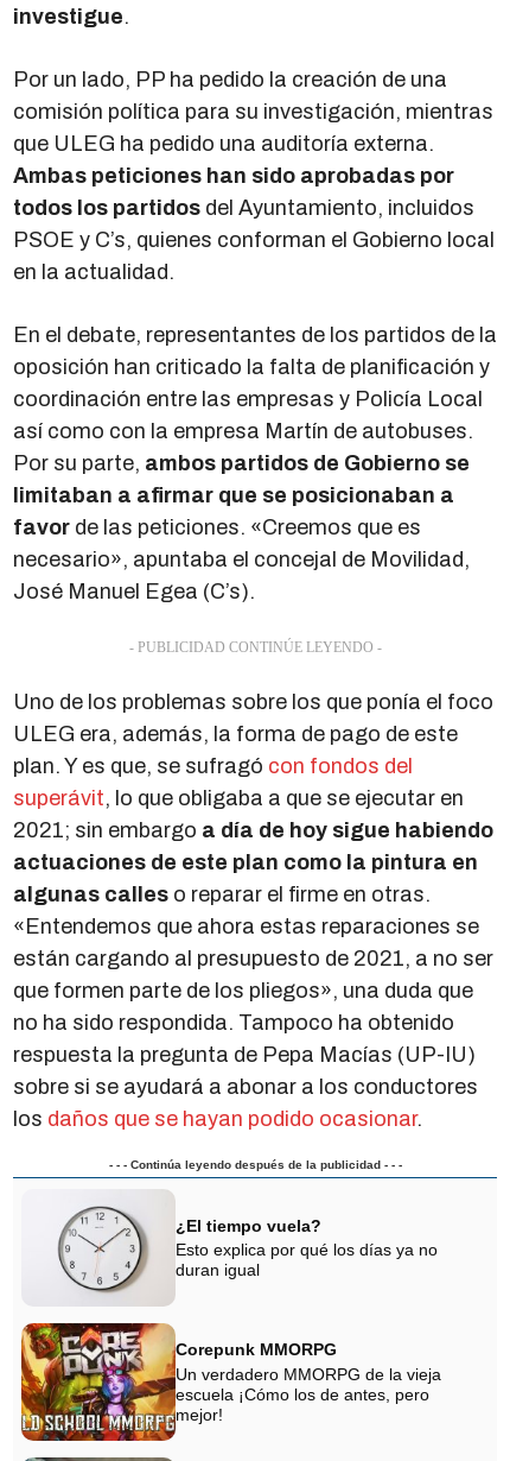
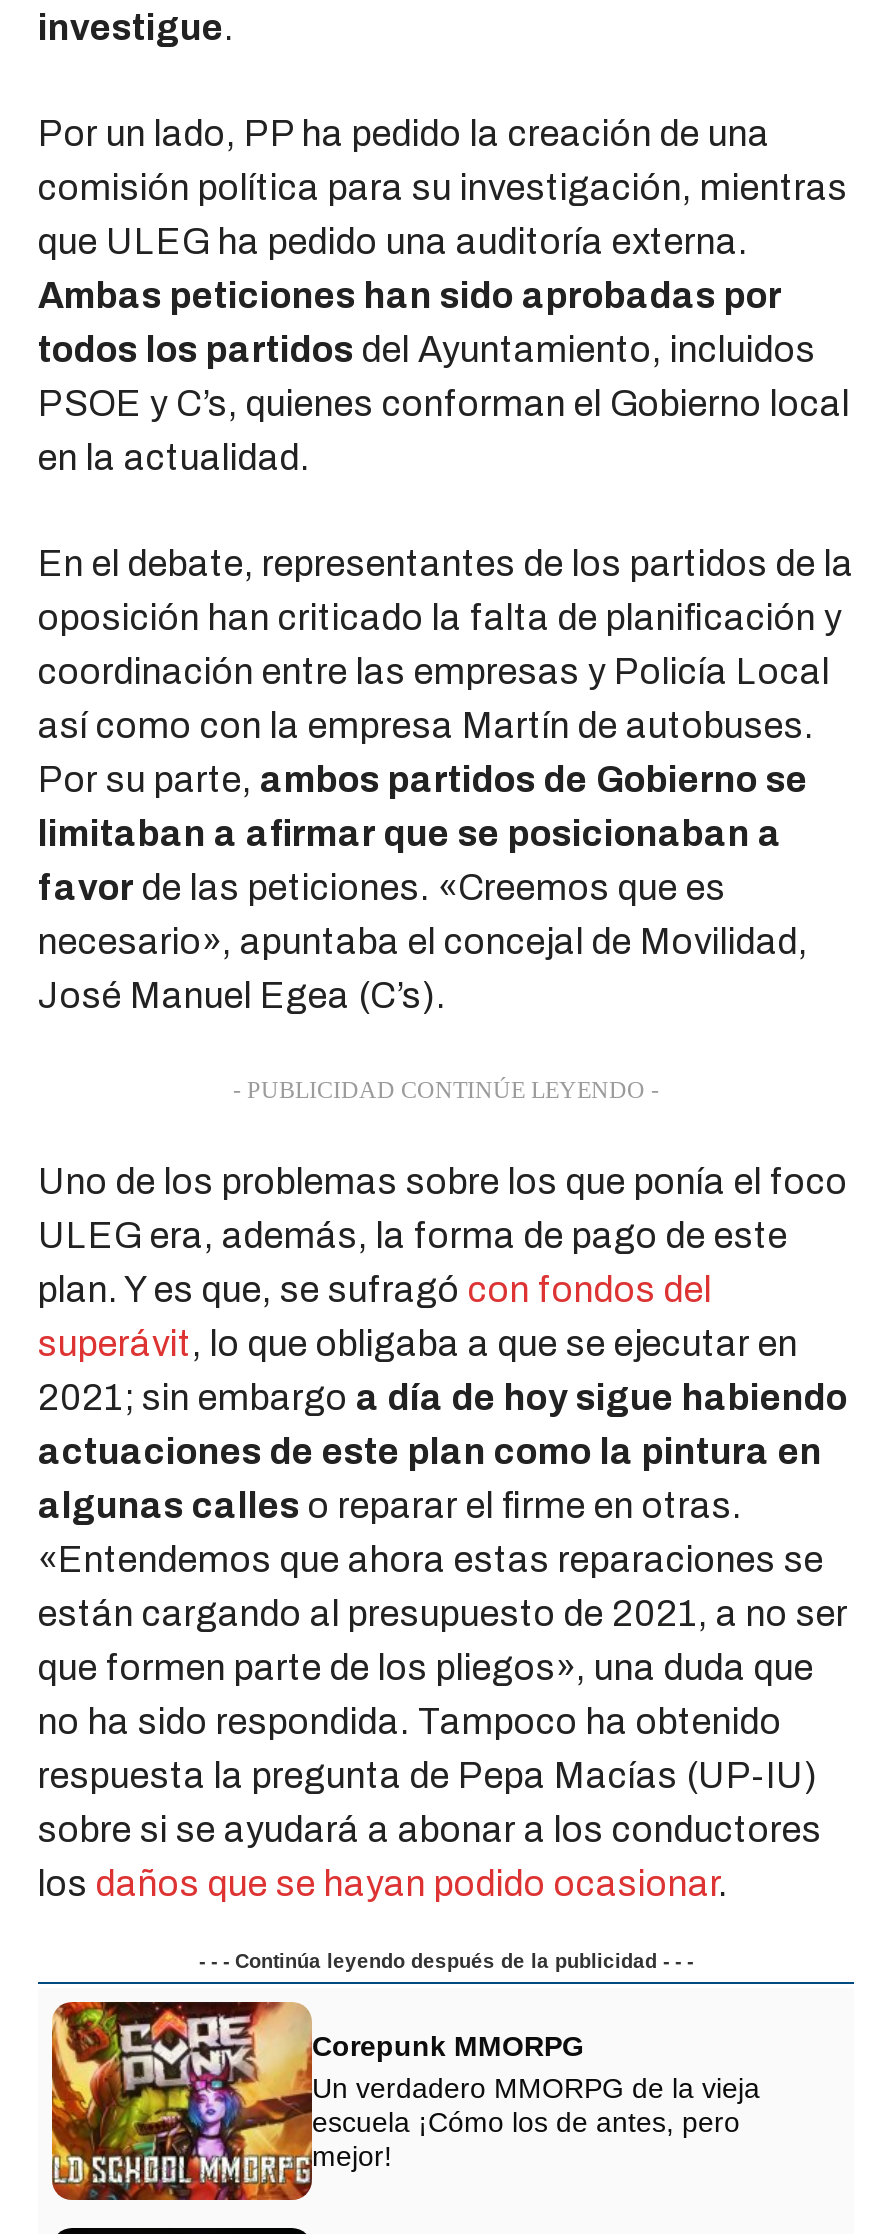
- [image]
- ¿El tiempo vuela?
- Esto explica por qué los días ya no
- duran igual
